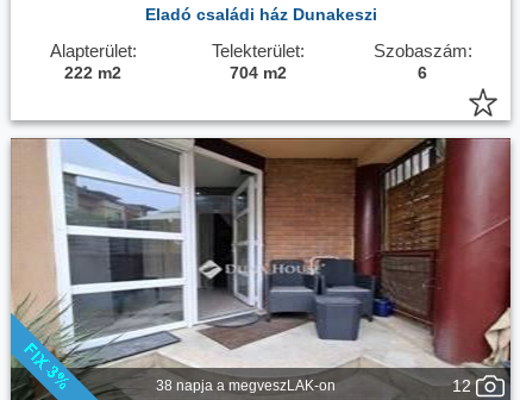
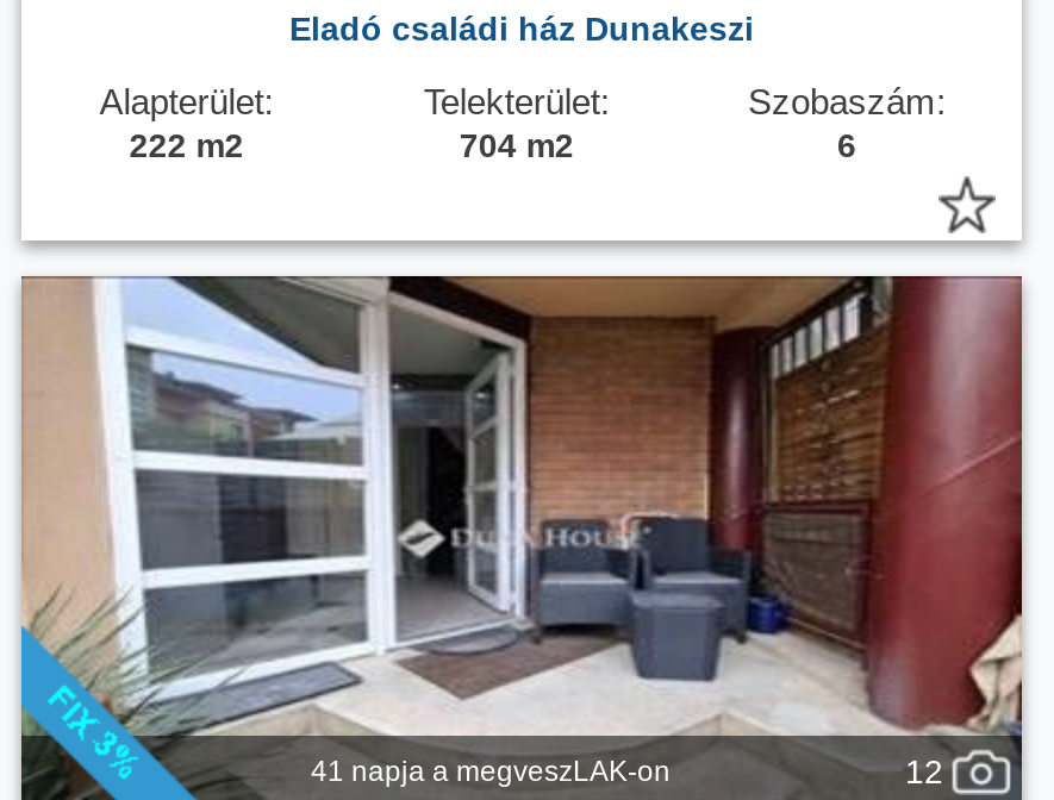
- 38 napja a megveszLAK-on
+ 41 napja a megveszLAK-on
